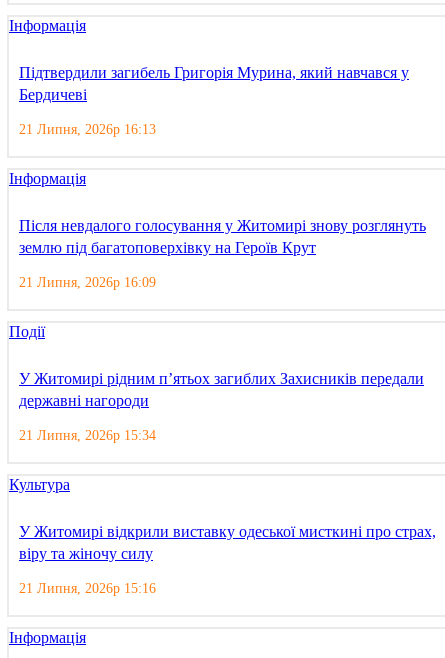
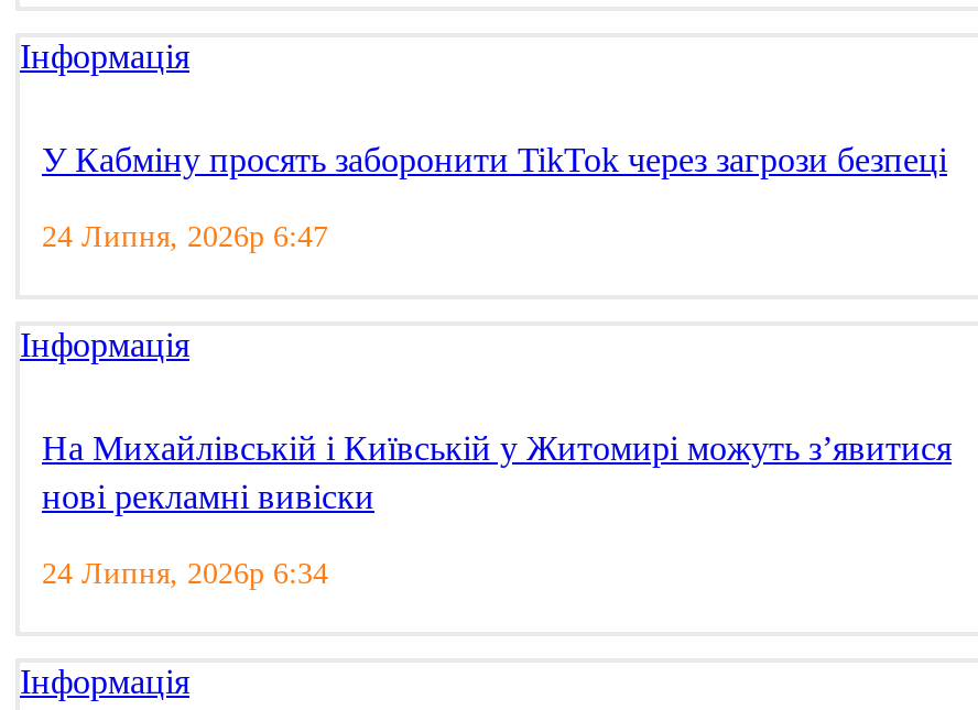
- Підтвердили загибель Григорія Мурина, який навчався у
- Бердичеві
+ У Кабміну просять заборонити TikTok через загрози безпеці

- 21 Липня, 2026р 16:13
+ 24 Липня, 2026р 6:47

- Після невдалого голосування у Житомирі знову розглянуть
- землю під багатоповерхівку на Героїв Крут
- 21 Липня, 2026р 16:09
- Події
- У Житомирі рідним п’ятьох загиблих Захисників передали
- державні нагороди
- 21 Липня, 2026р 15:34
- Культура
- У Житомирі відкрили виставку одеської мисткині про страх,
- віру та жіночу силу
- 21 Липня, 2026р 15:16
+ На Михайлівській і Київській у Житомирі можуть зʼявитися
+ нові рекламні вивіски
+ 24 Липня, 2026р 6:34
